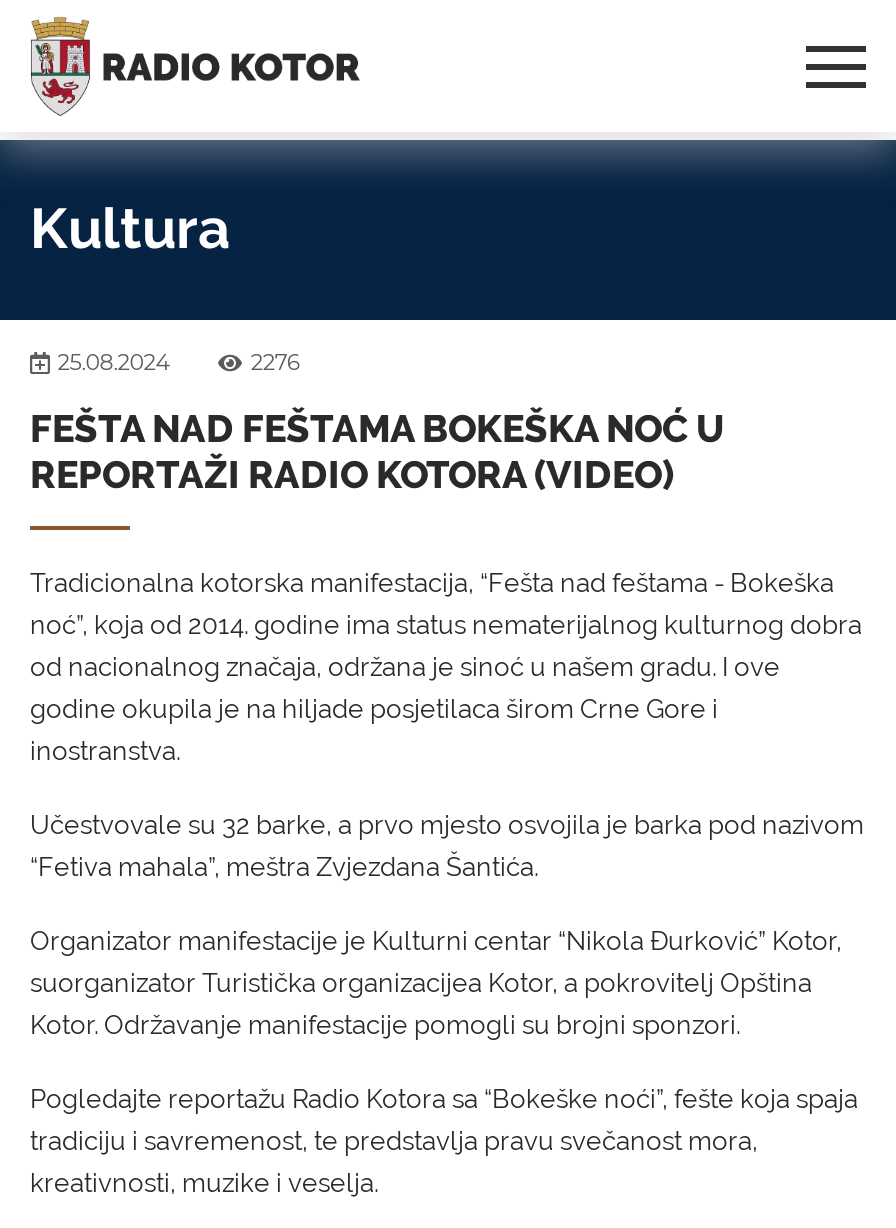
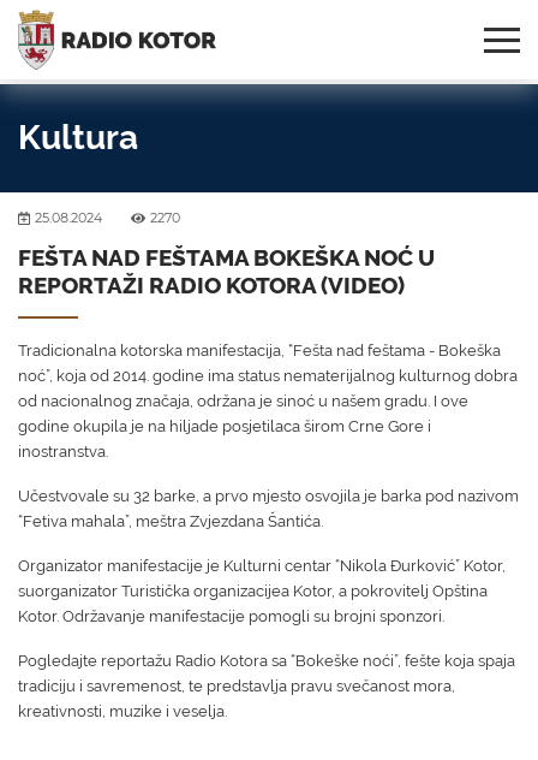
- 2276
+ 2270
